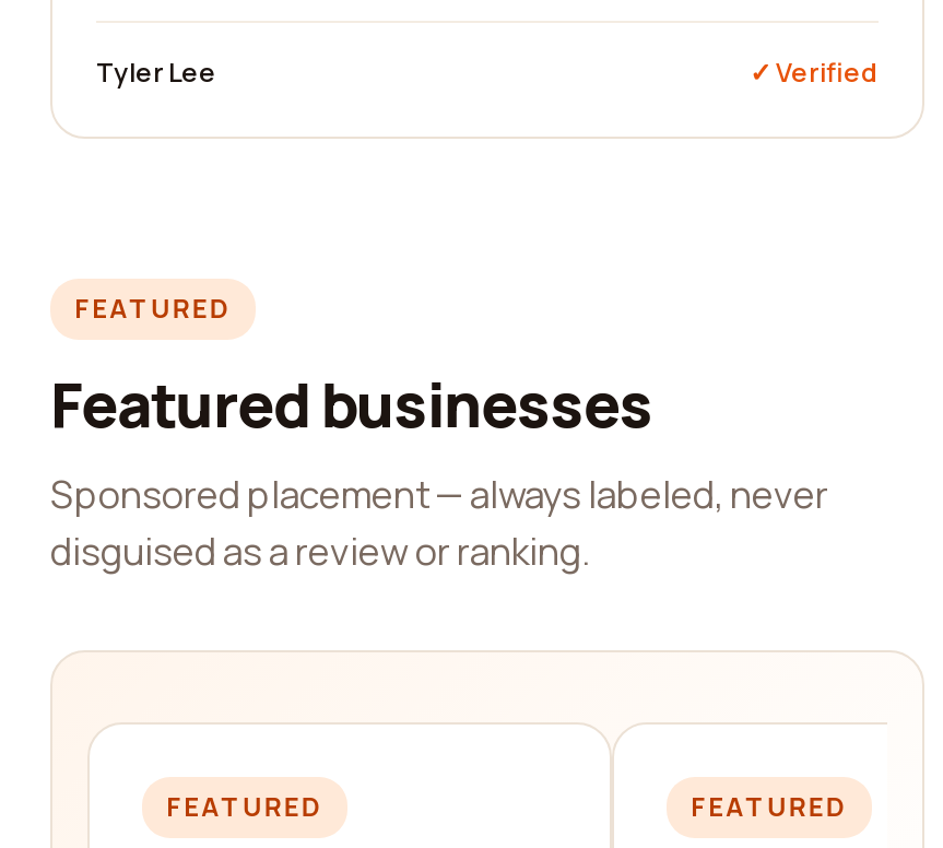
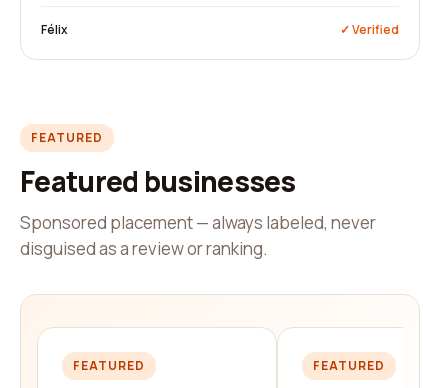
- Tyler Lee
+ Félix
